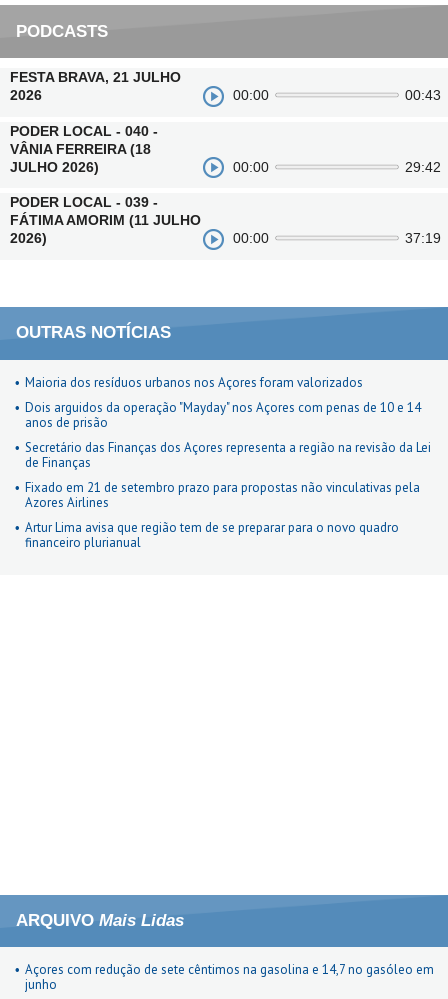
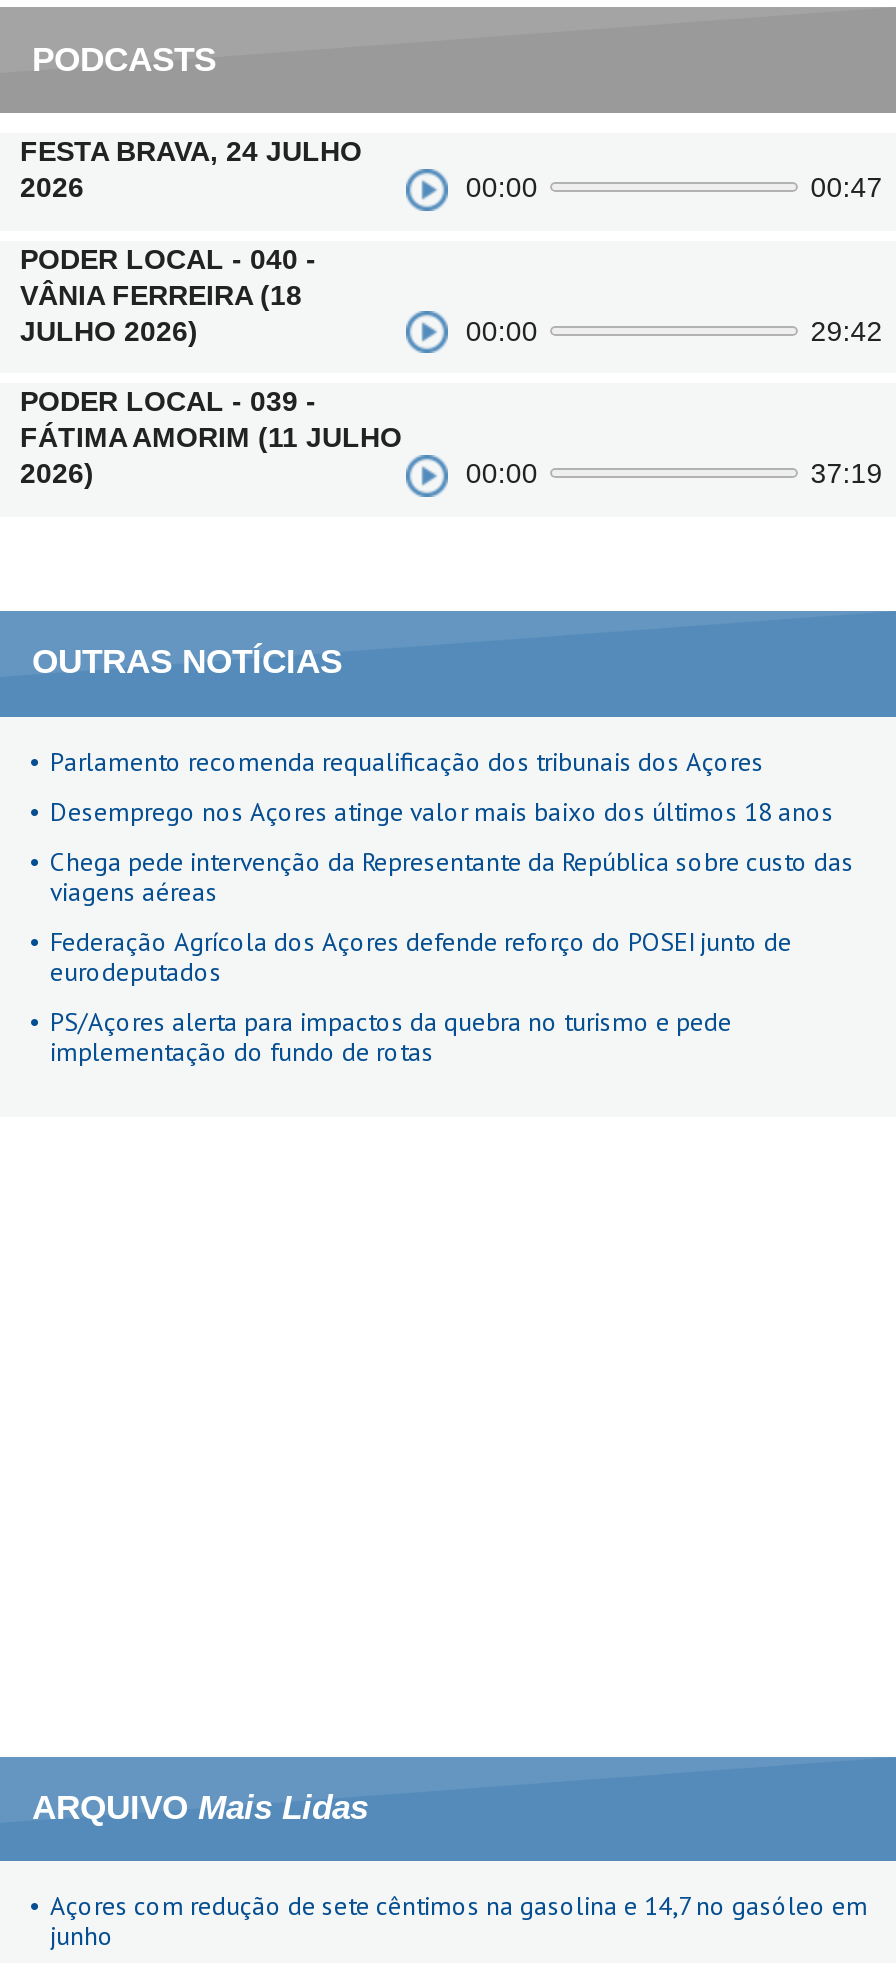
- FESTA BRAVA, 21 JULHO
+ FESTA BRAVA, 24 JULHO

- 00:43
+ 00:47

- Maioria dos resíduos urbanos nos Açores foram valorizados
+ Parlamento recomenda requalificação dos tribunais dos Açores

- Dois arguidos da operação "Mayday" nos Açores com penas de 10 e 14
- anos de prisão
+ Desemprego nos Açores atinge valor mais baixo dos últimos 18 anos

- Secretário das Finanças dos Açores representa a região na revisão da Lei
- de Finanças
+ Chega pede intervenção da Representante da República sobre custo das
+ viagens aéreas

- Fixado em 21 de setembro prazo para propostas não vinculativas pela
- Azores Airlines
+ Federação Agrícola dos Açores defende reforço do POSEI junto de
+ eurodeputados

- Artur Lima avisa que região tem de se preparar para o novo quadro
- financeiro plurianual
+ PS/Açores alerta para impactos da quebra no turismo e pede
+ implementação do fundo de rotas
